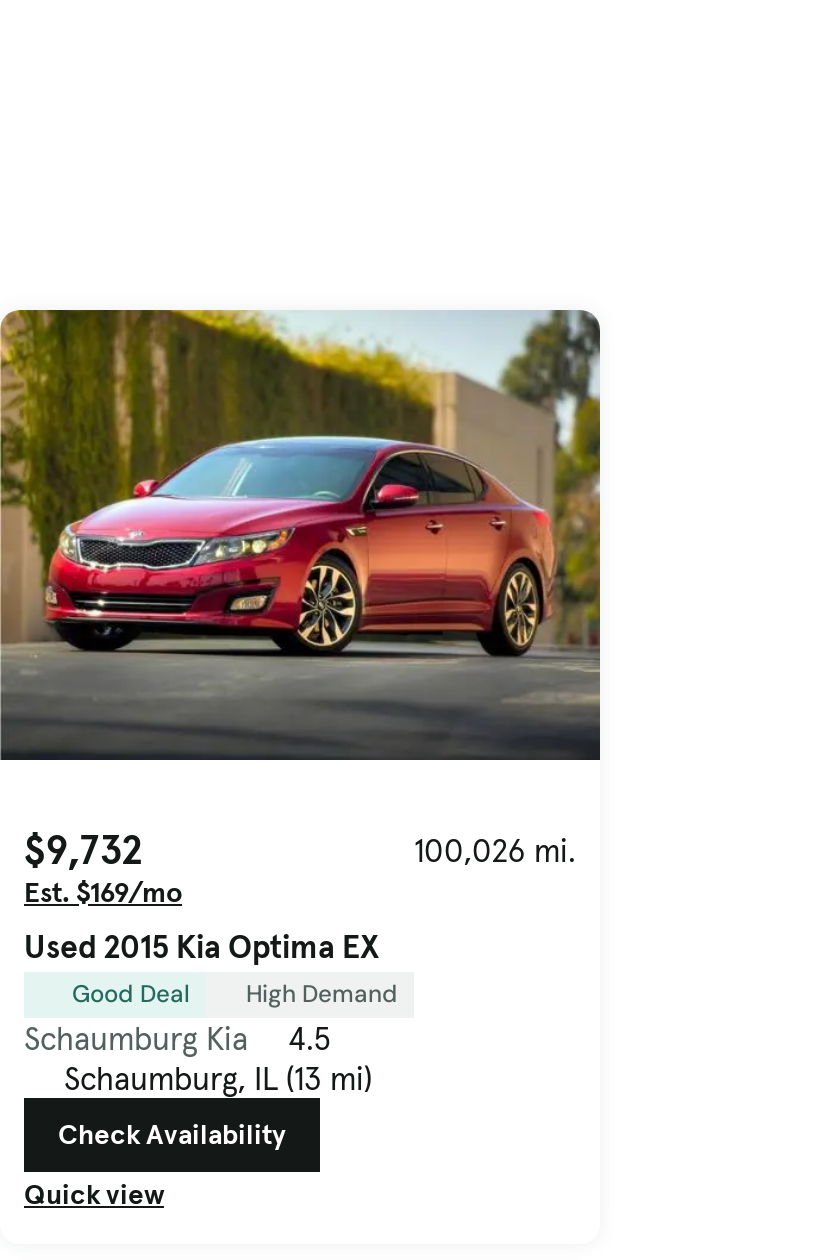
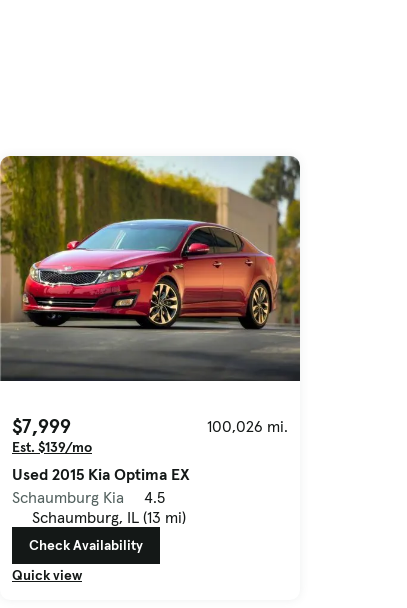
- $9,732
+ $7,999

- Est. $169/mo
+ Est. $139/mo

- Good Deal
- High Demand
